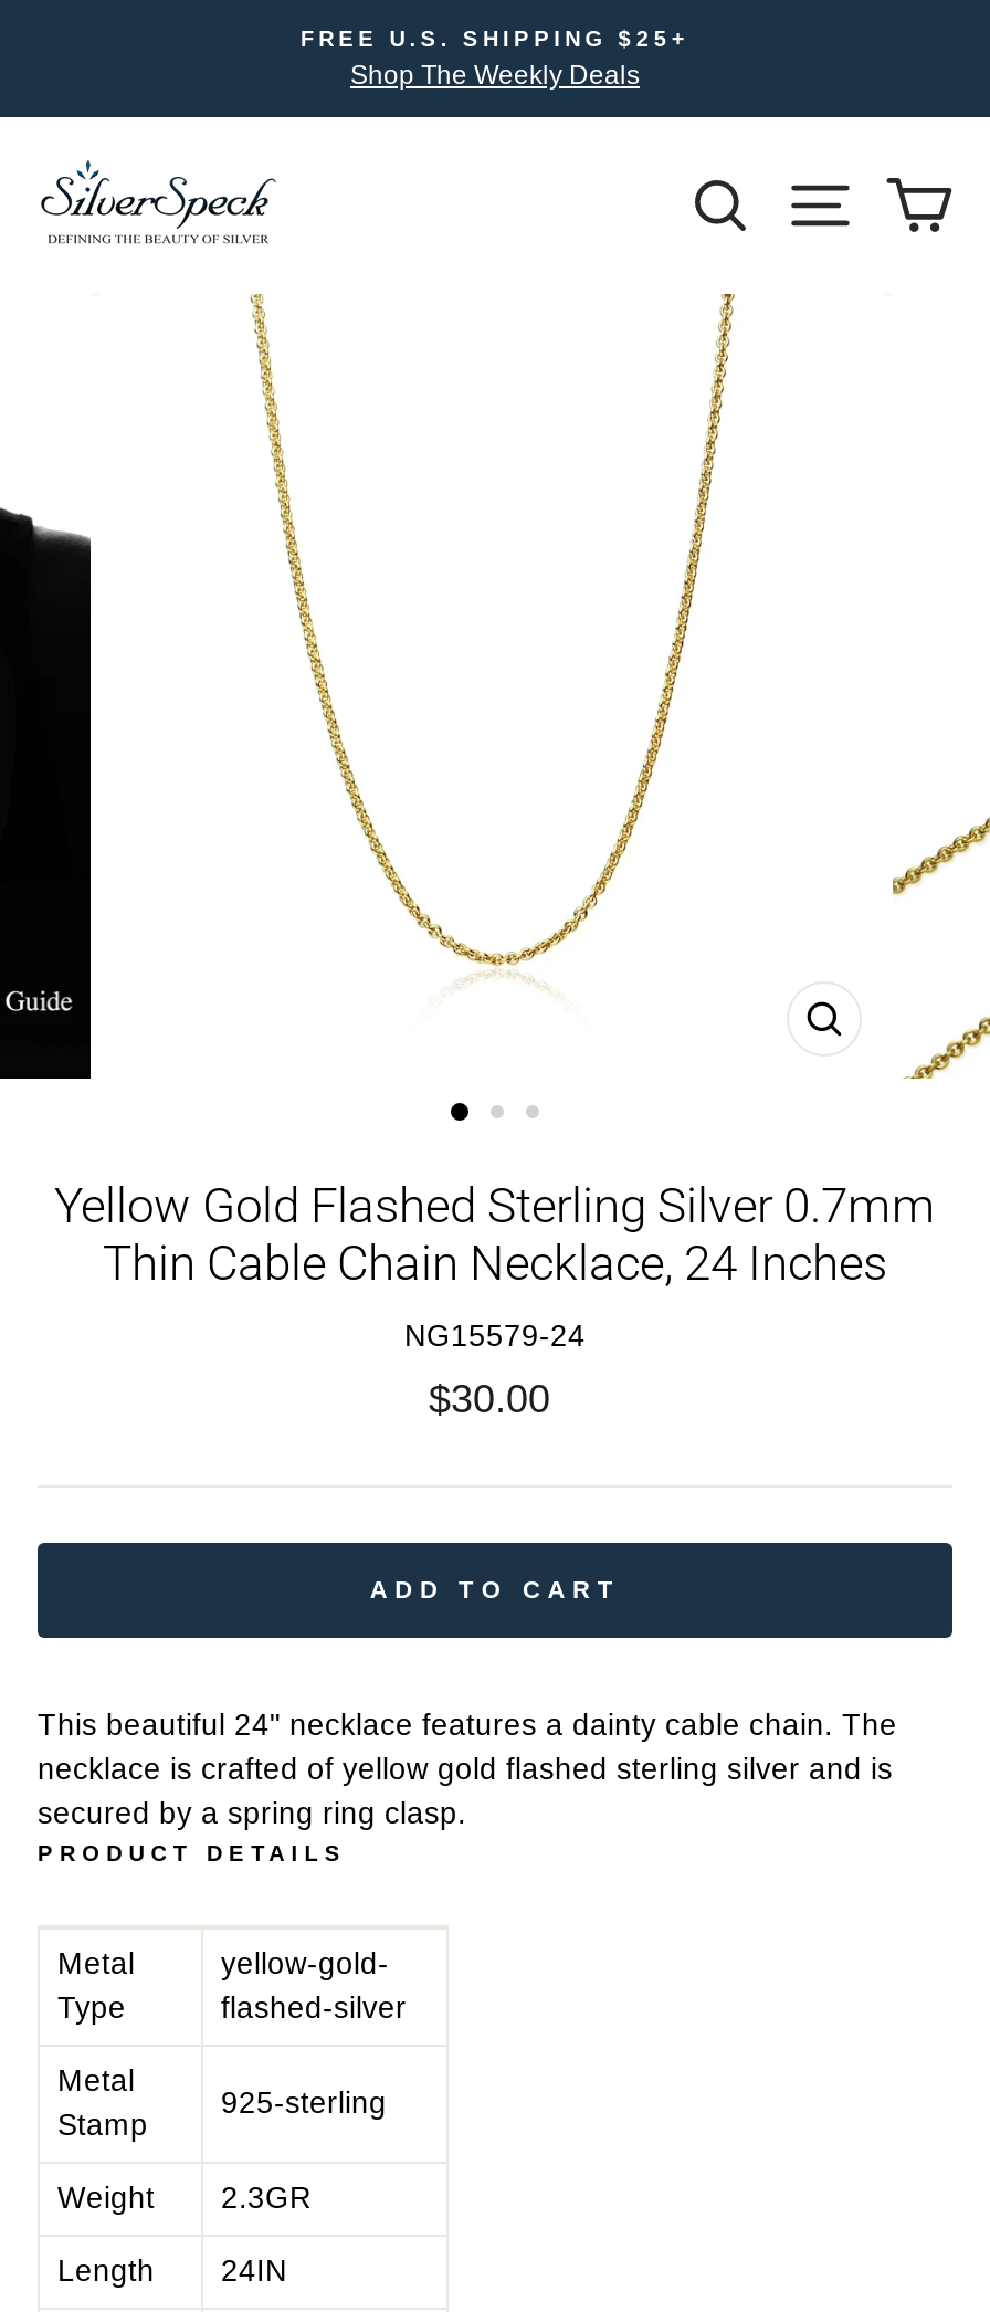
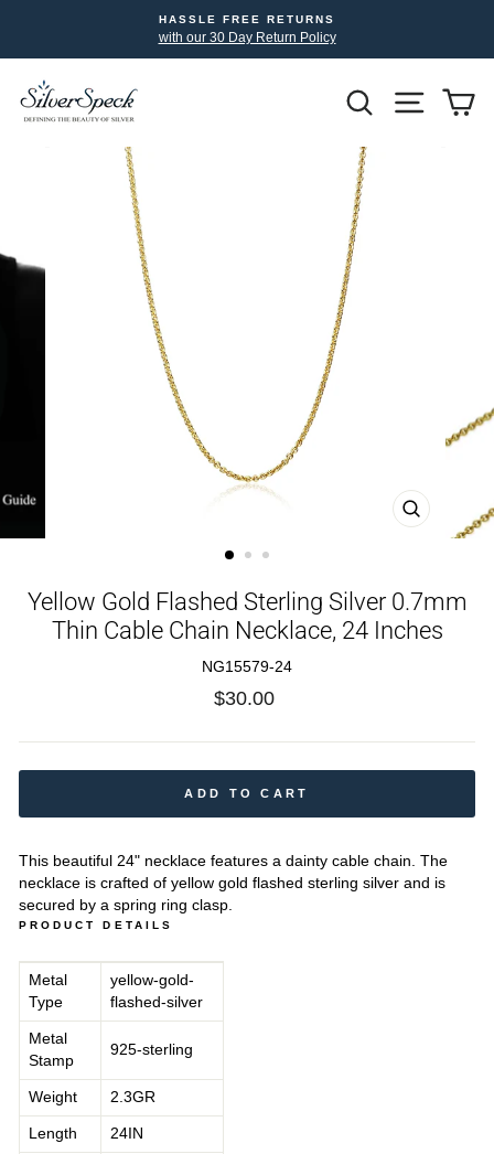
- FREE U.S. SHIPPING $25+
- Shop The Weekly Deals
+ HASSLE FREE RETURNS
+ with our 30 Day Return Policy
